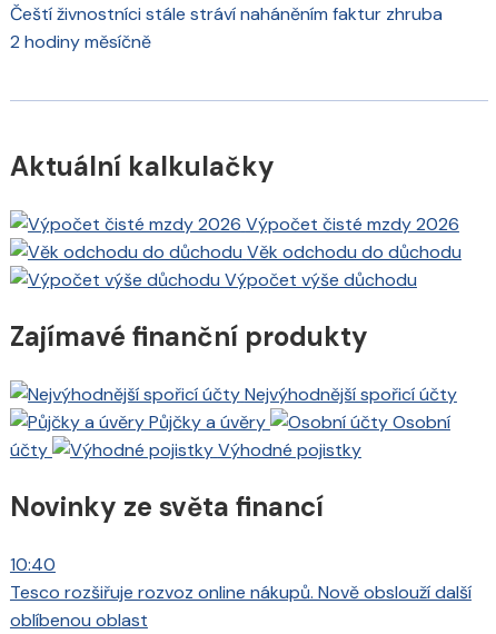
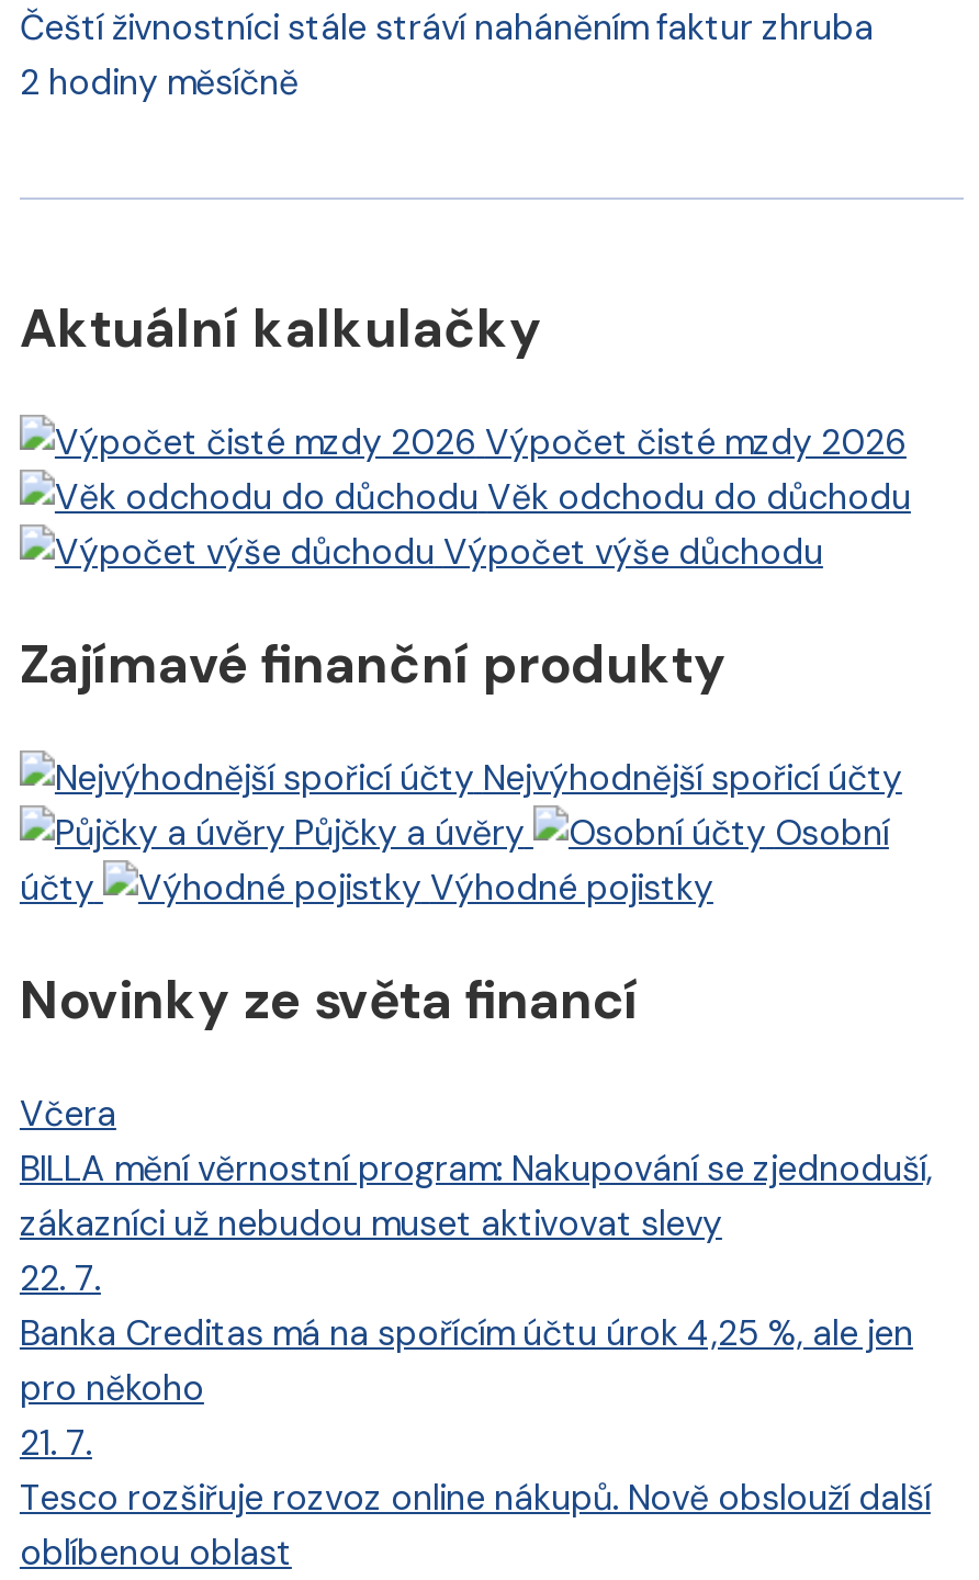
- 10:40
+ Včera
+ BILLA mění věrnostní program: Nakupování se zjednoduší,
+ zákazníci už nebudou muset aktivovat slevy
+ 22. 7.
+ Banka Creditas má na spořícím účtu úrok 4,25 %, ale jen
+ pro někoho
+ 21. 7.
